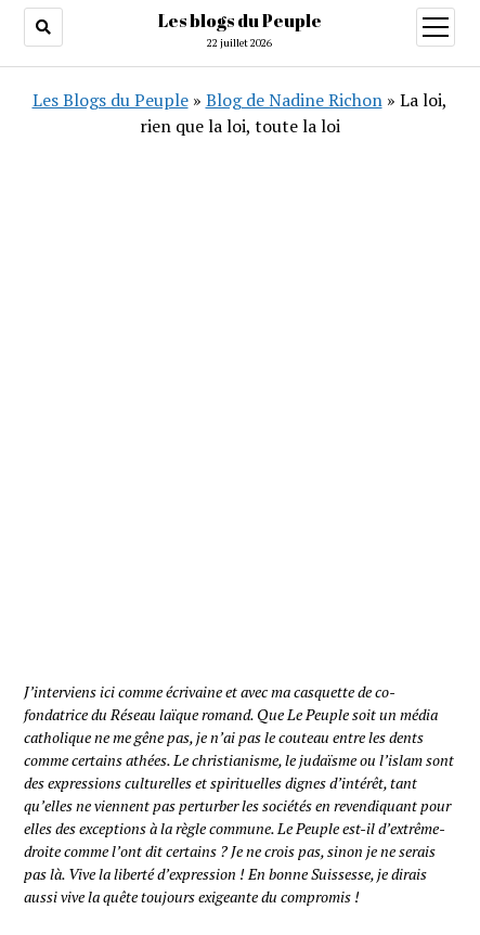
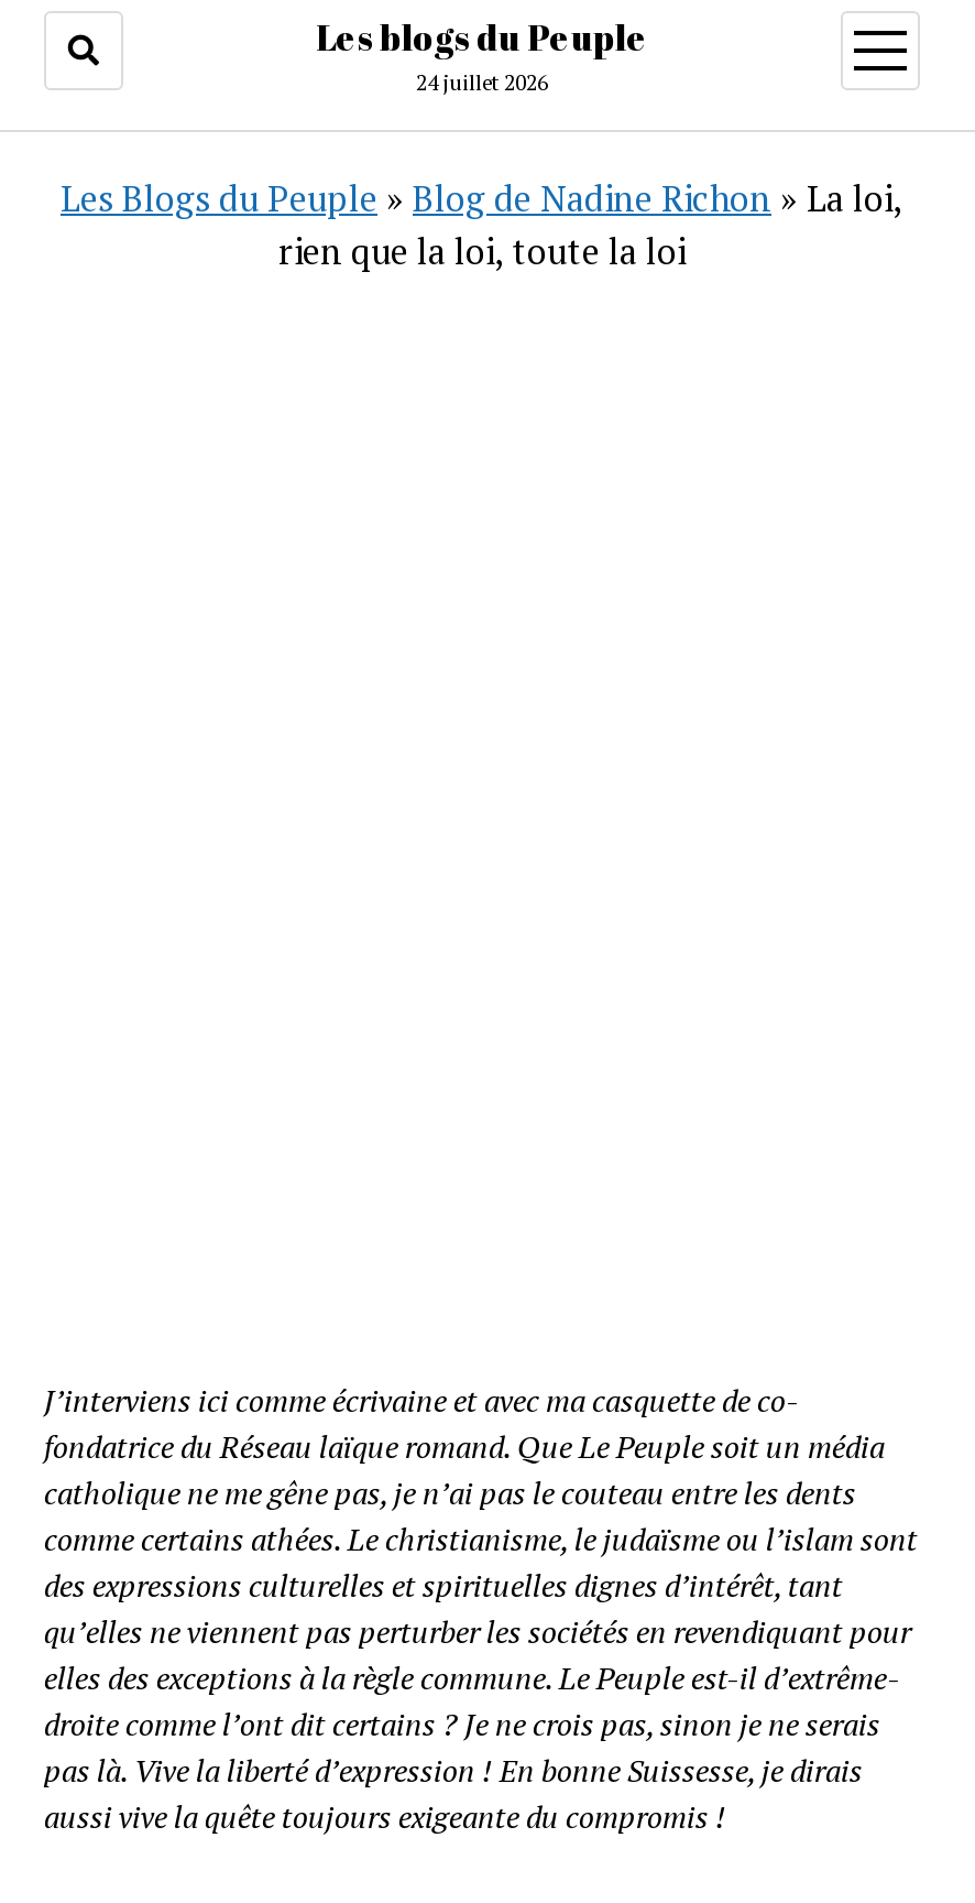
- 22 juillet 2026
+ 24 juillet 2026
